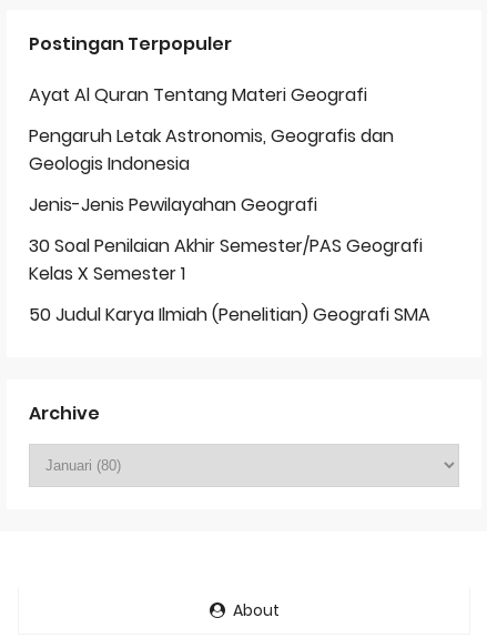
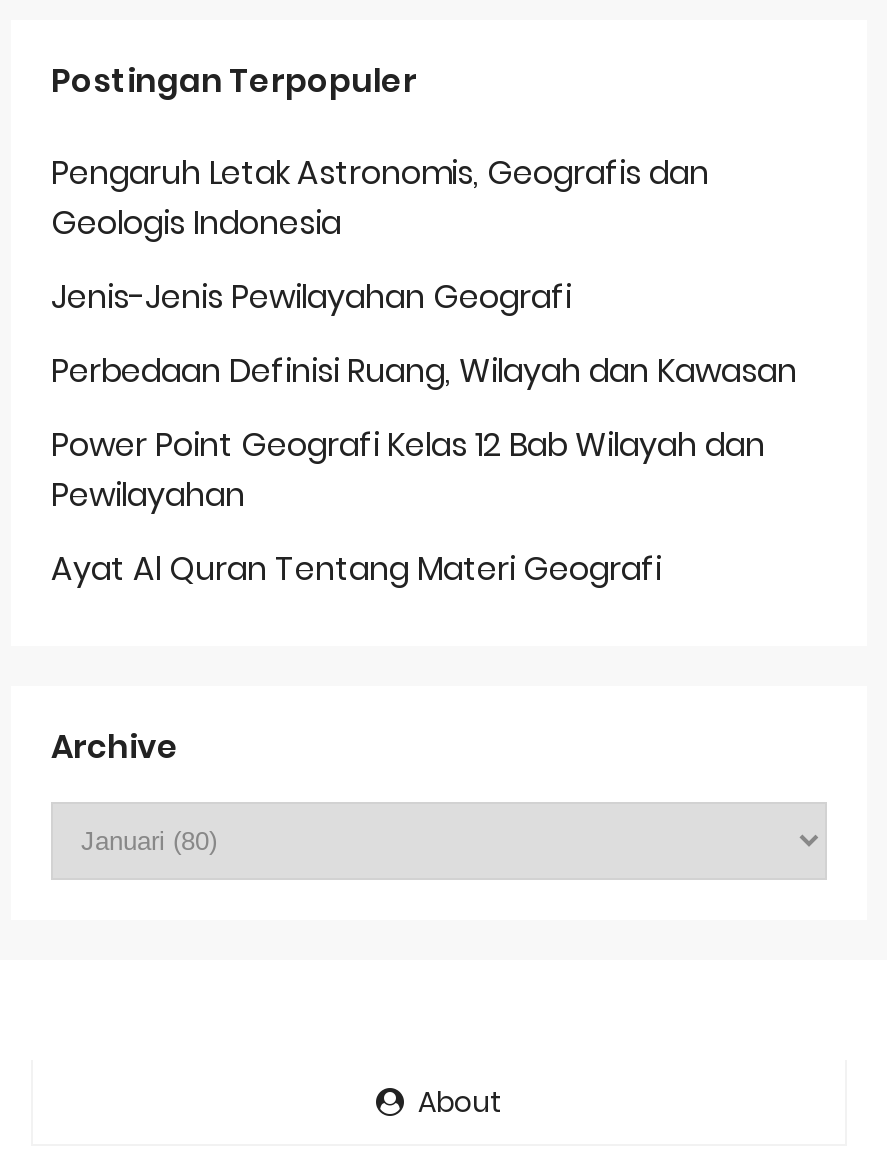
moved down: Ayat Al Quran Tentang Materi Geografi

moved up: Pengaruh Letak Astronomis, Geografis dan | Geologis Indonesia | Jenis-Jenis Pewilayahan Geografi

- 30 Soal Penilaian Akhir Semester/PAS Geografi
- Kelas X Semester 1
- 50 Judul Karya Ilmiah (Penelitian) Geografi SMA
+ Perbedaan Definisi Ruang, Wilayah dan Kawasan
+ Power Point Geografi Kelas 12 Bab Wilayah dan
+ Pewilayahan
